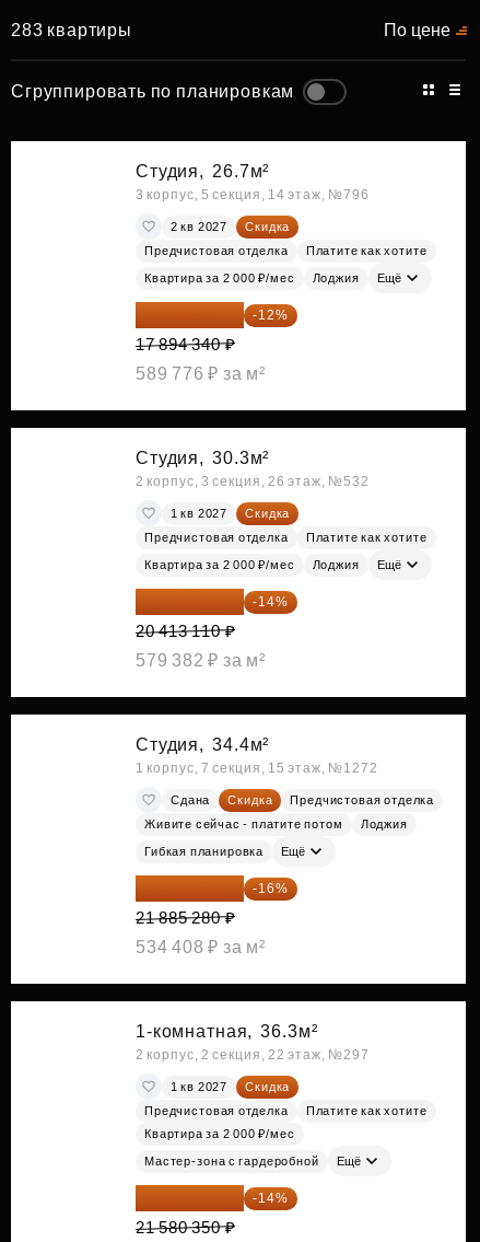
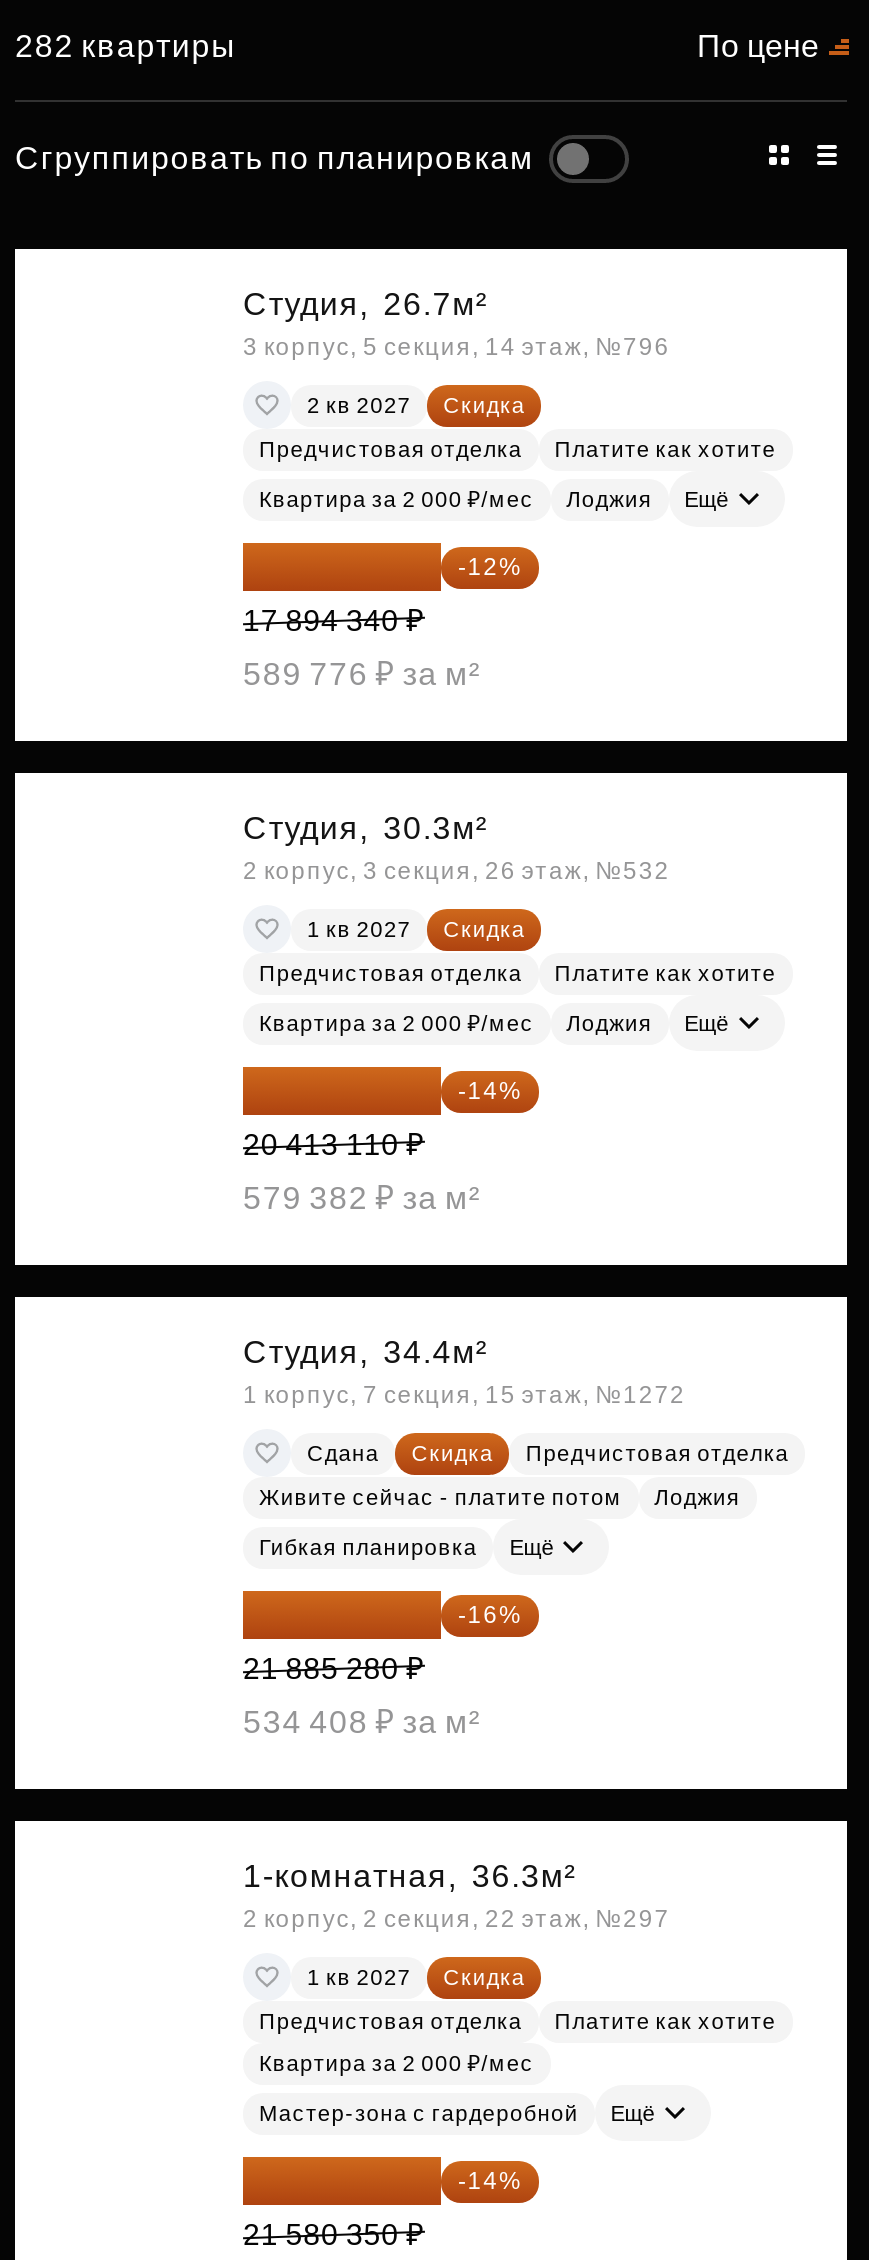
- 283 квартиры
+ 282 квартиры
